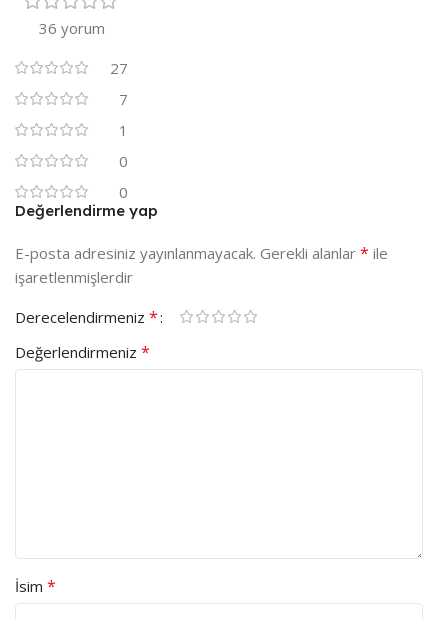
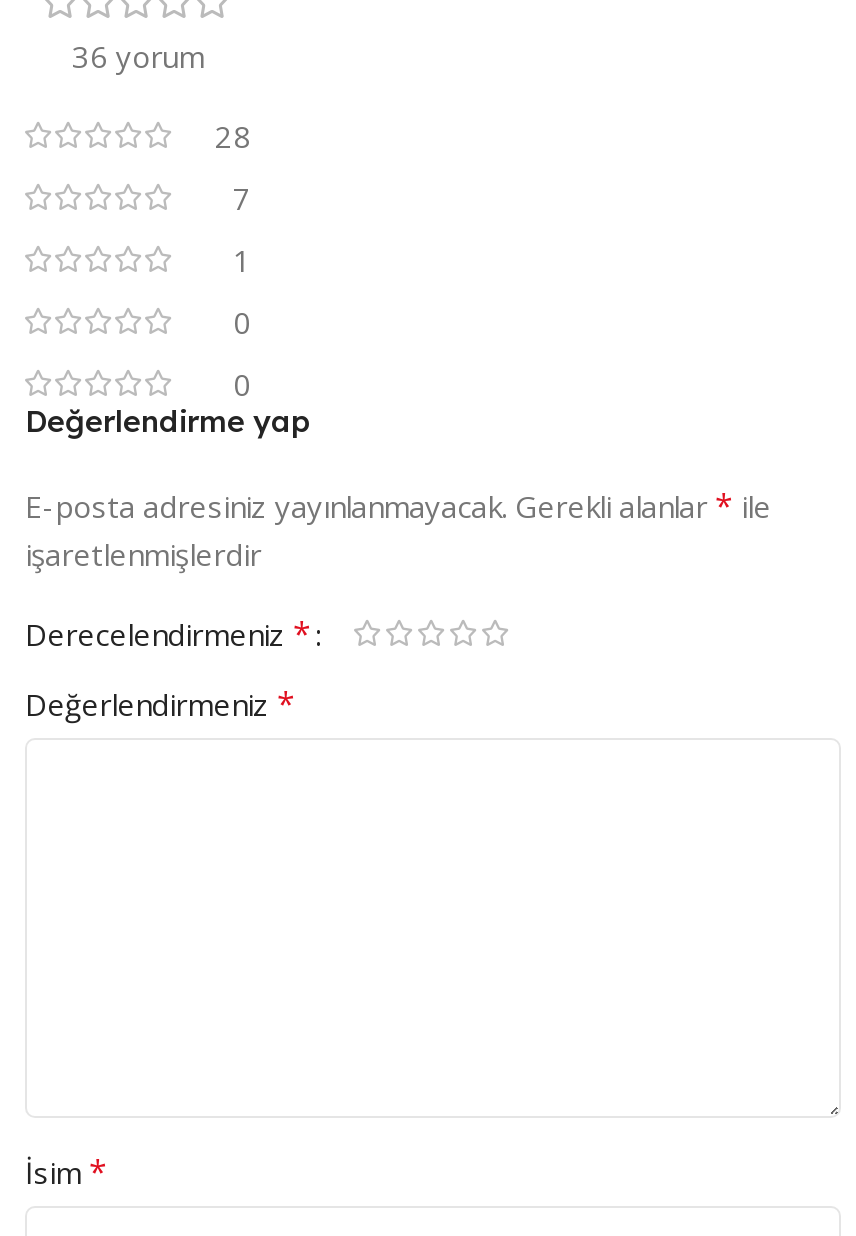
- 27
+ 28
